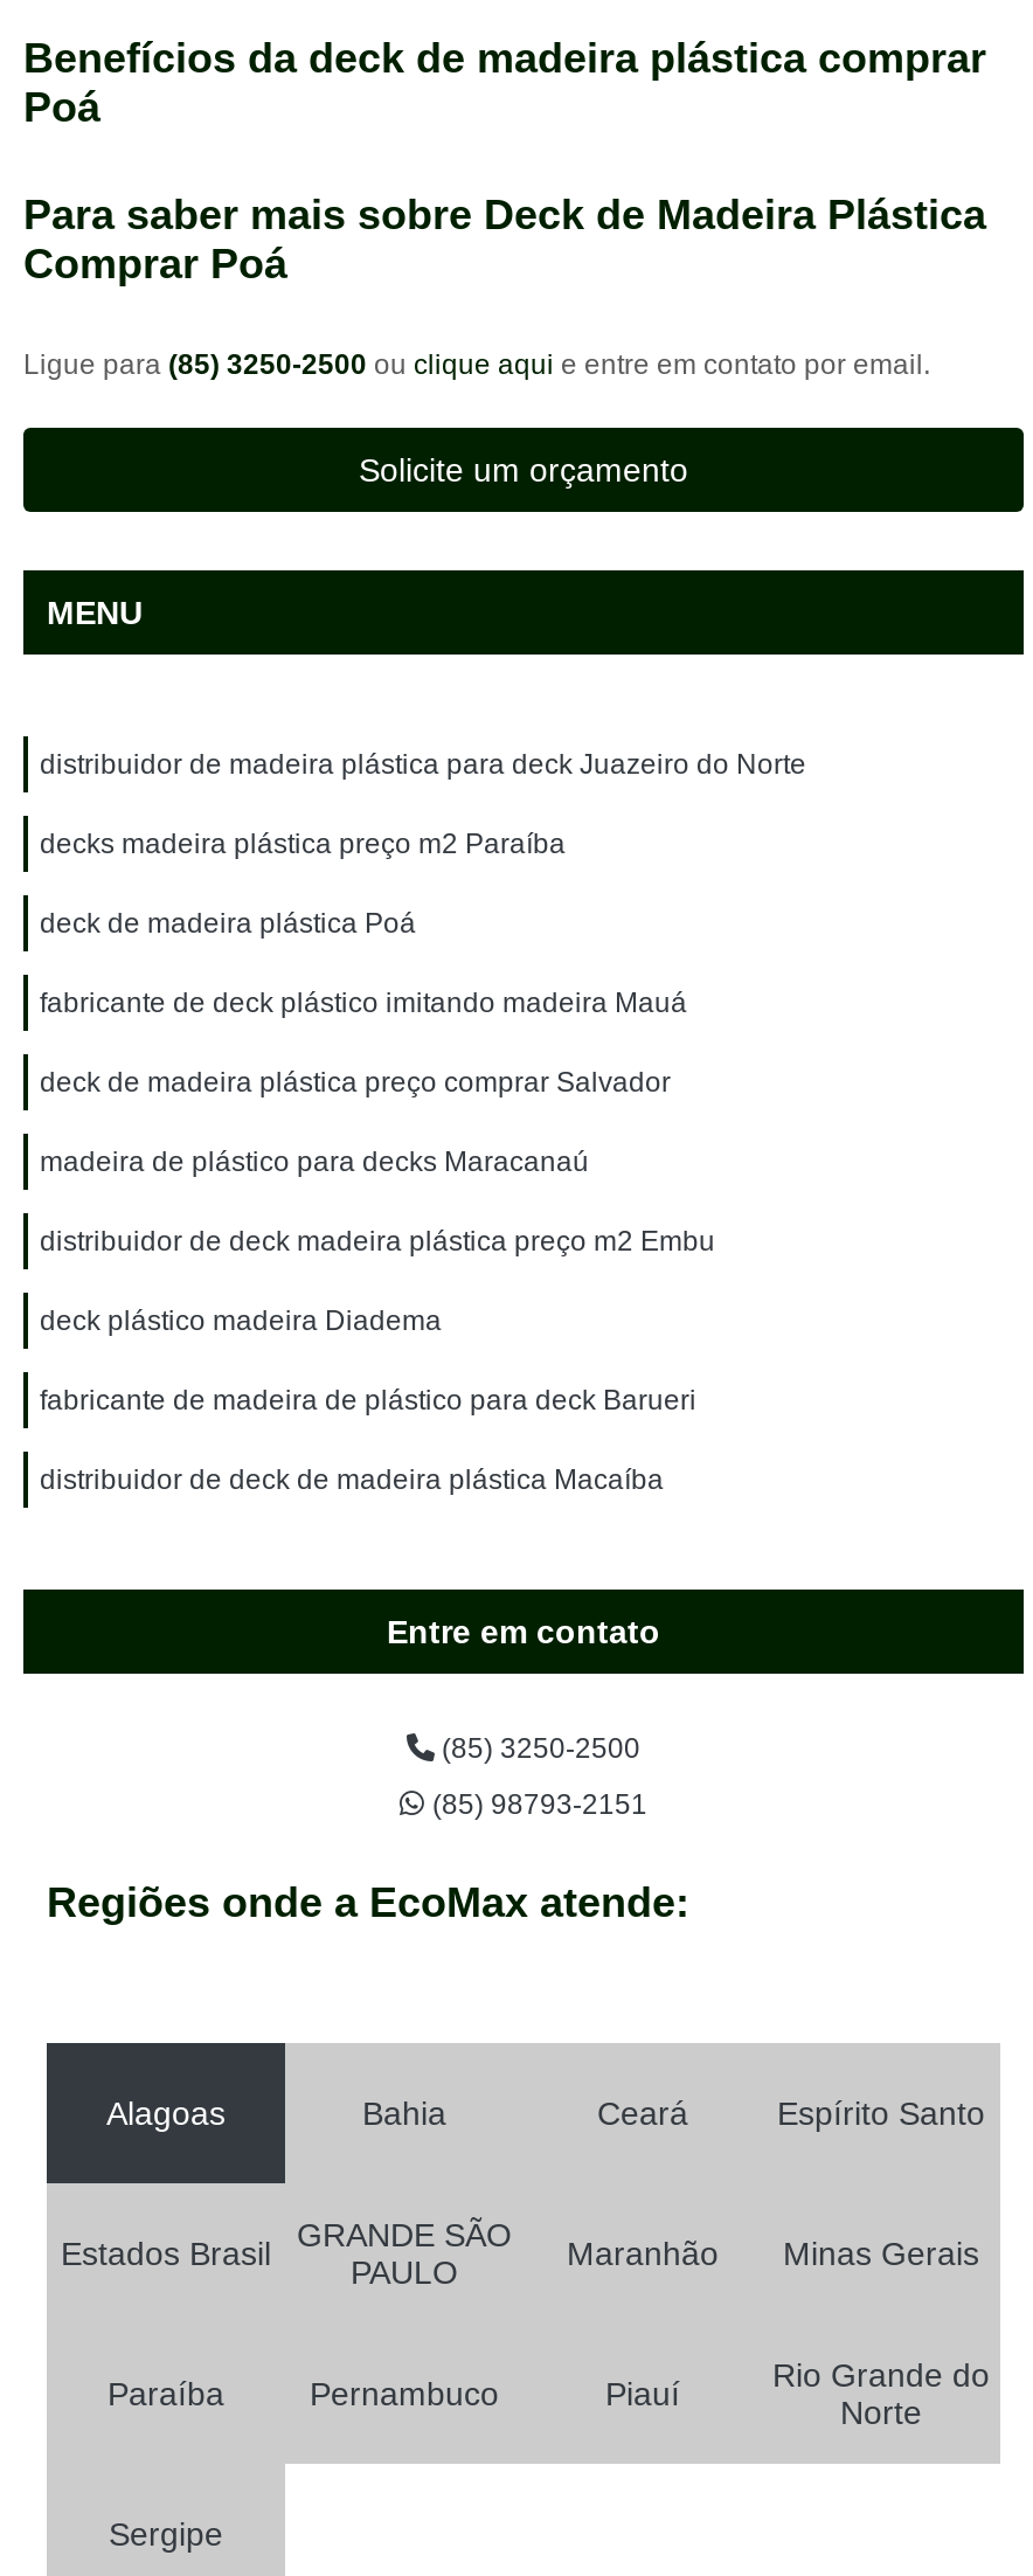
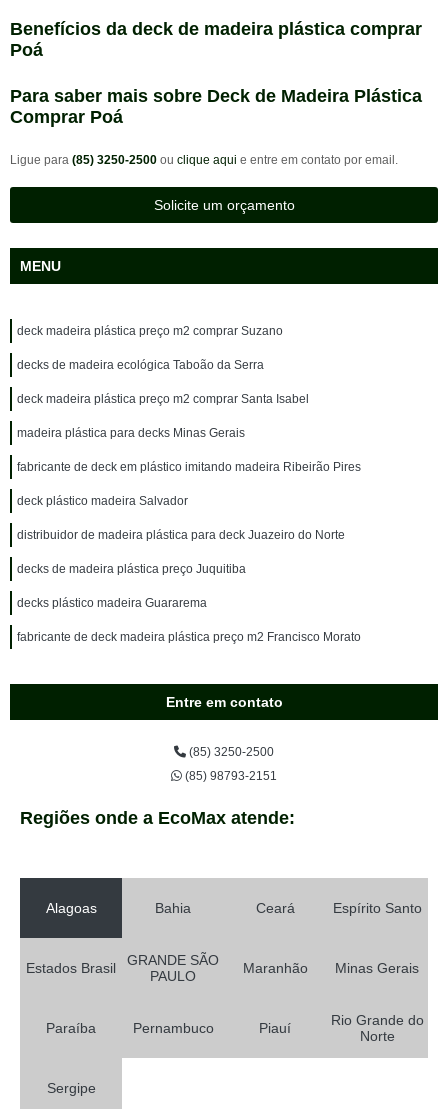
+ deck madeira plástica preço m2 comprar Suzano
+ decks de madeira ecológica Taboão da Serra
+ deck madeira plástica preço m2 comprar Santa Isabel
+ madeira plástica para decks Minas Gerais
+ fabricante de deck em plástico imitando madeira Ribeirão Pires
+ deck plástico madeira Salvador

moved down: distribuidor de madeira plástica para deck Juazeiro do Norte

- decks madeira plástica preço m2 Paraíba
- deck de madeira plástica Poá
- fabricante de deck plástico imitando madeira Mauá
- deck de madeira plástica preço comprar Salvador
- madeira de plástico para decks Maracanaú
- distribuidor de deck madeira plástica preço m2 Embu
- deck plástico madeira Diadema
- fabricante de madeira de plástico para deck Barueri
- distribuidor de deck de madeira plástica Macaíba
+ decks de madeira plástica preço Juquitiba
+ decks plástico madeira Guararema
+ fabricante de deck madeira plástica preço m2 Francisco Morato
